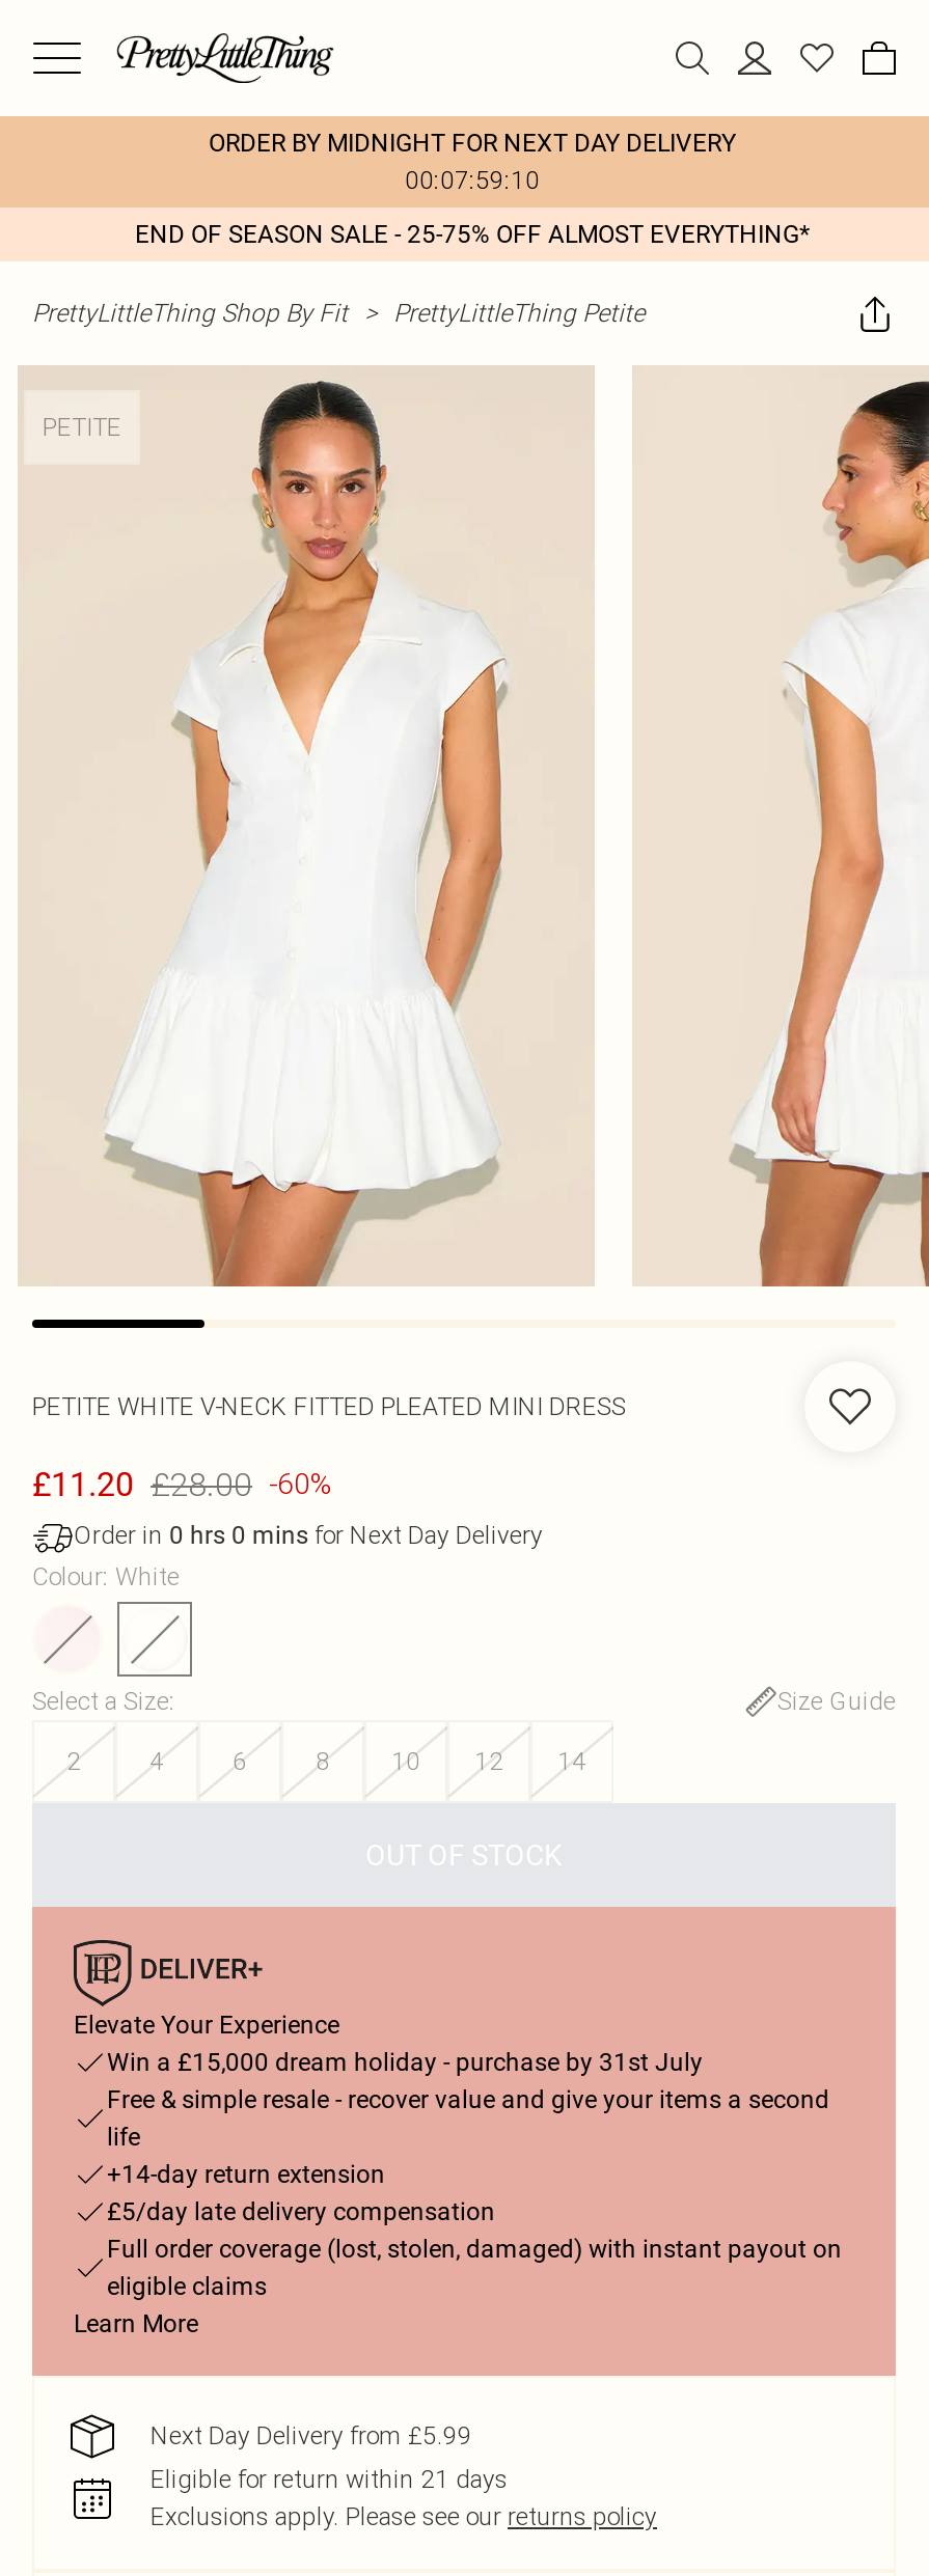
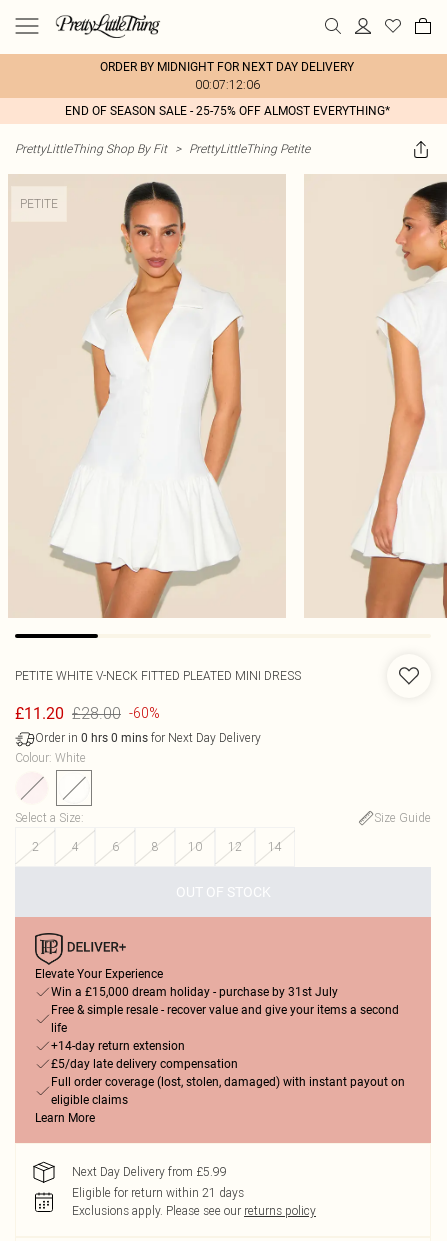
- 00:07:59:10
+ 00:07:12:06
